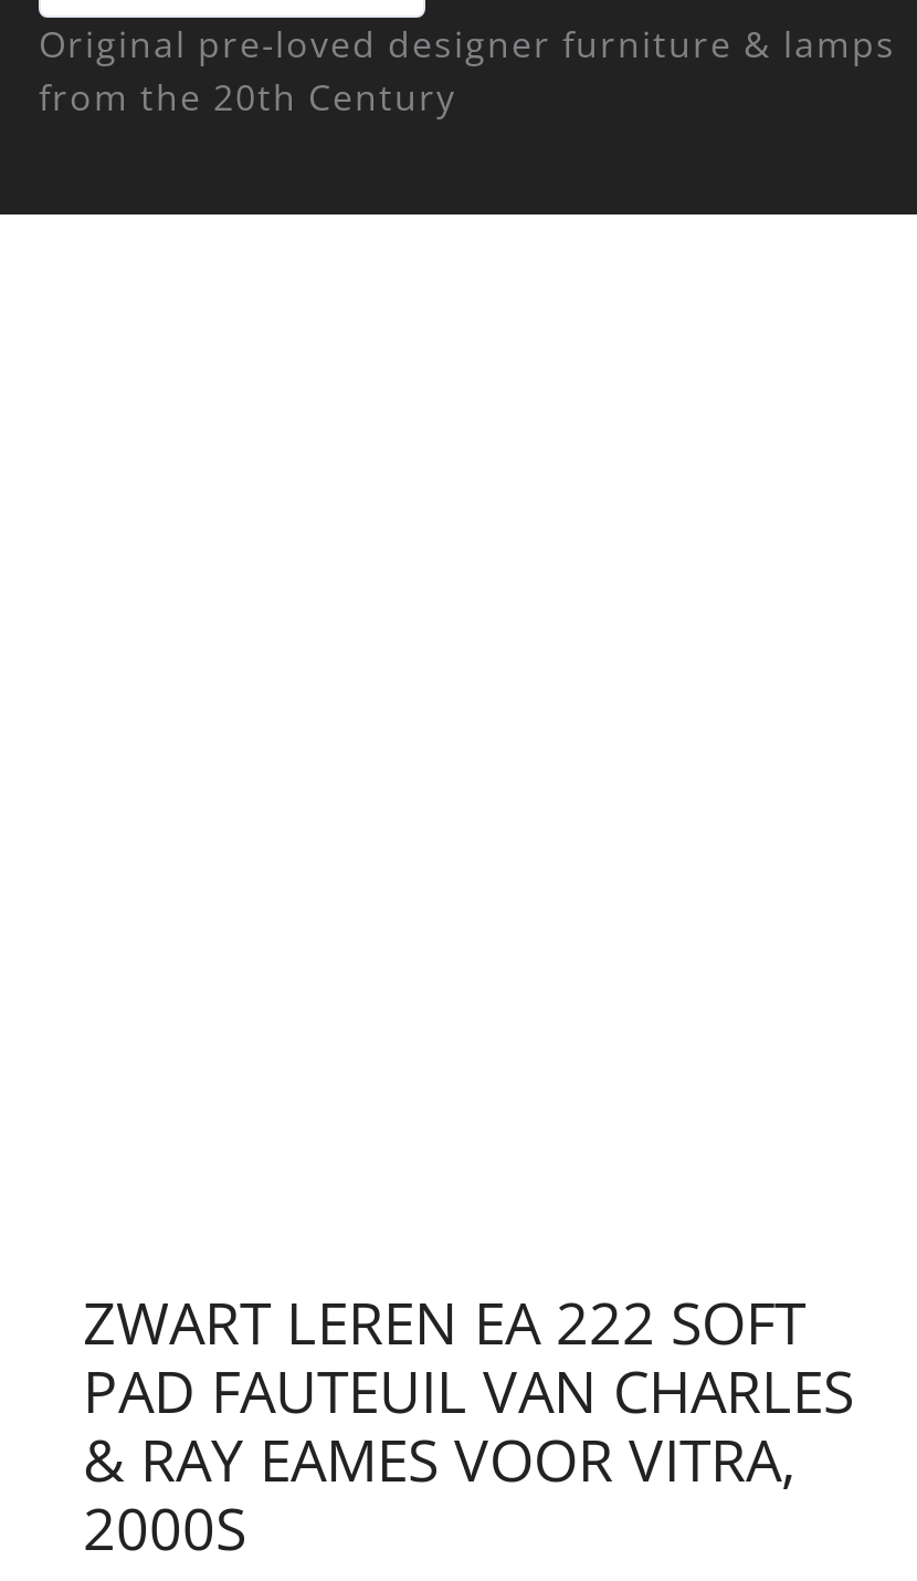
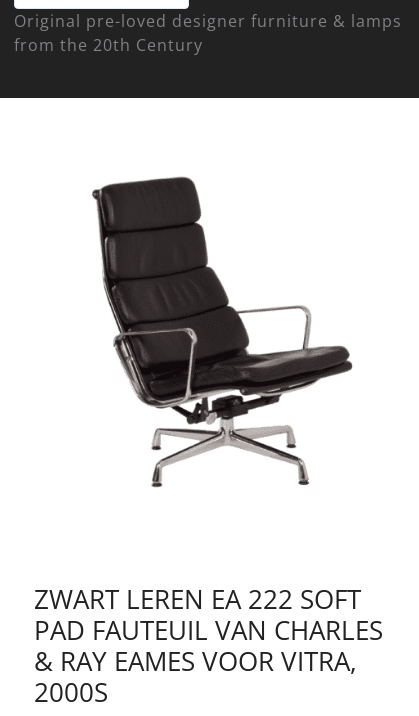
+ [image]
